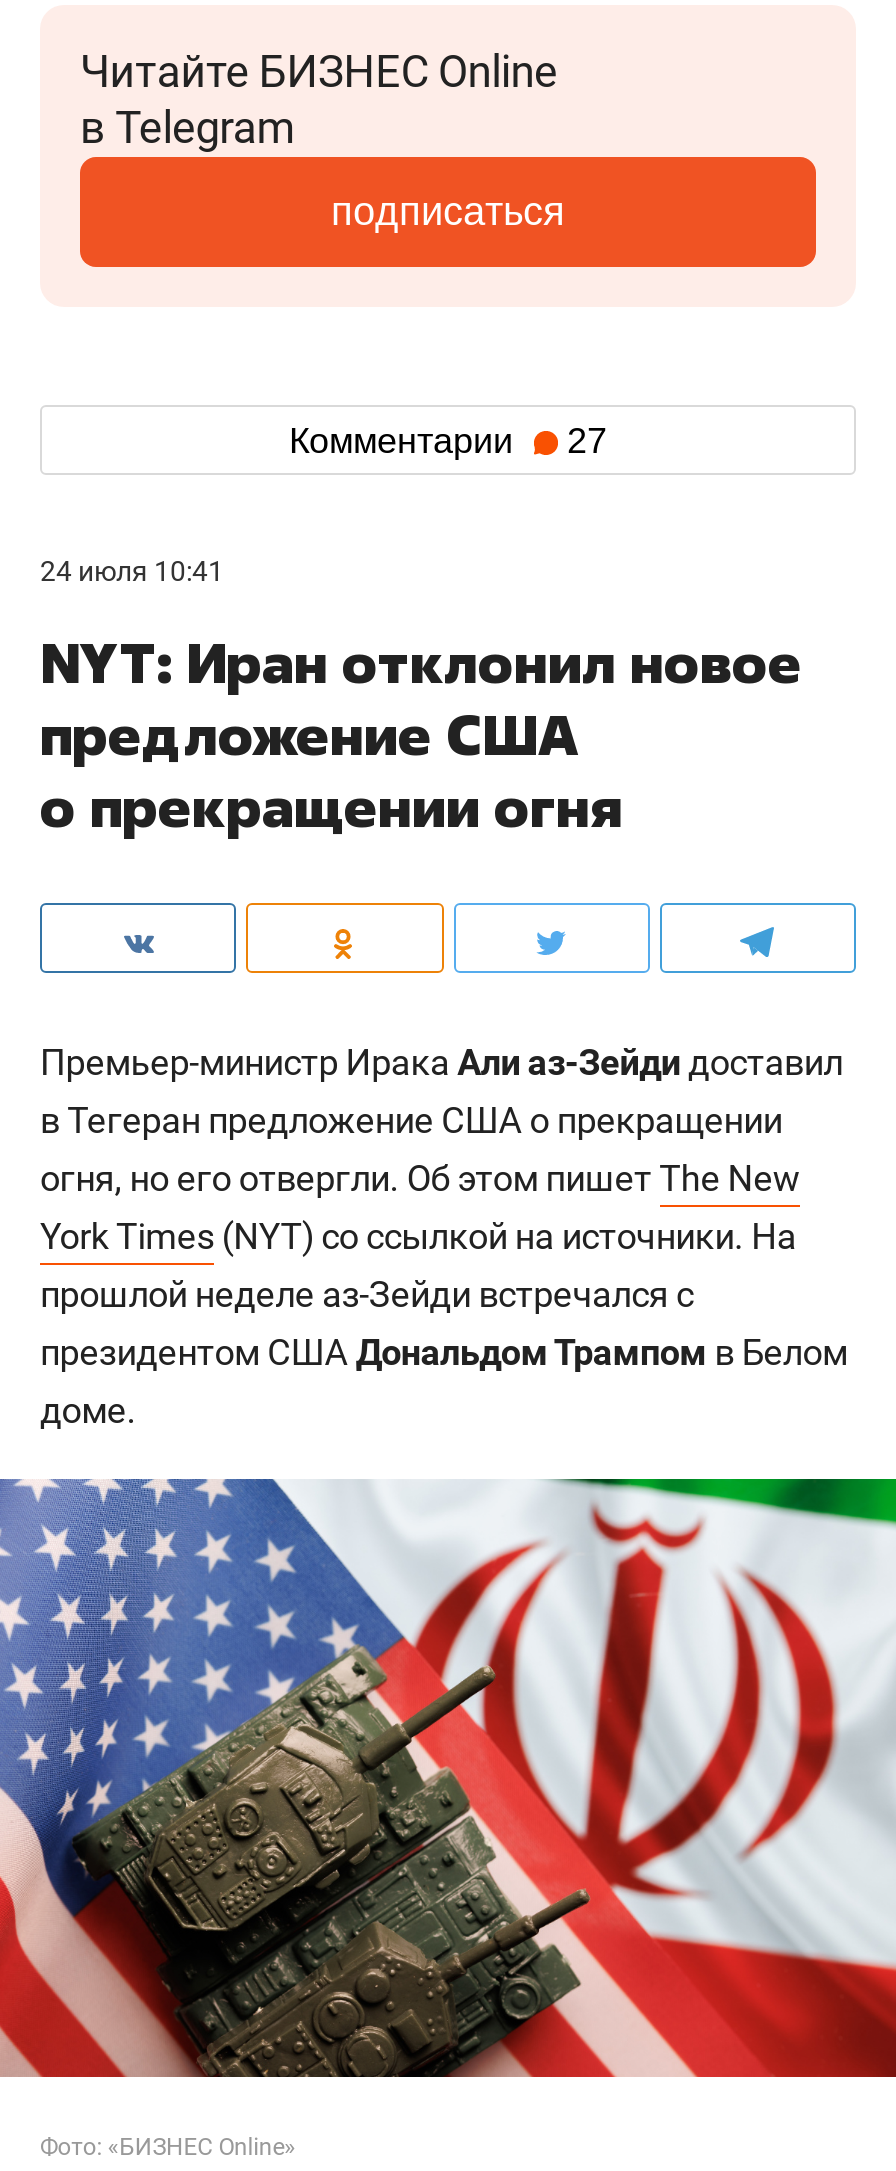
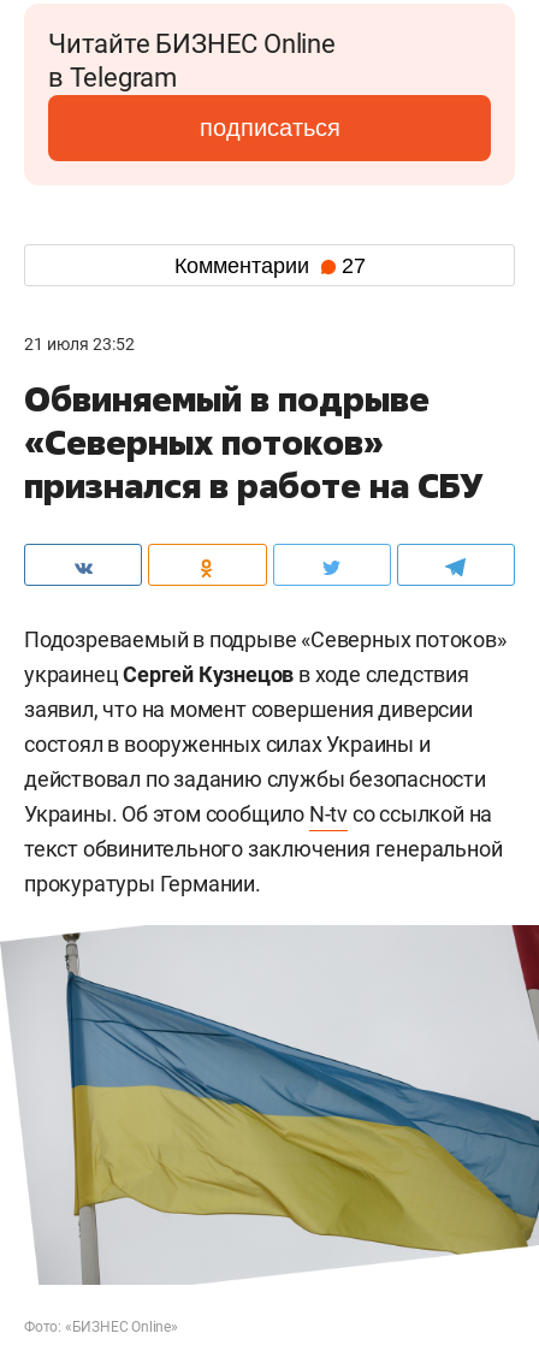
- 24 июля 10:41
+ 21 июля 23:52

- NYT: Иран отклонил новое
- предложение США
- о прекращении огня
+ Обвиняемый в подрыве
+ «Северных потоков»
+ признался в работе на СБУ

- Премьер-министр Ирака Али аз-Зейди доставил
- в Тегеран предложение США о прекращении
- огня, но его отвергли. Об этом пишет The New
- York Times (NYT) со ссылкой на источники. На
- прошлой неделе аз-Зейди встречался с
- президентом США Дональдом Трампом в Белом
- доме.
+ Подозреваемый в подрыве «Северных потоков»
+ украинец Сергей Кузнецов в ходе следствия
+ заявил, что на момент совершения диверсии
+ состоял в вооруженных силах Украины и
+ действовал по заданию службы безопасности
+ Украины. Об этом сообщило N-tv со ссылкой на
+ текст обвинительного заключения генеральной
+ прокуратуры Германии.

- [image]
+ [image]
